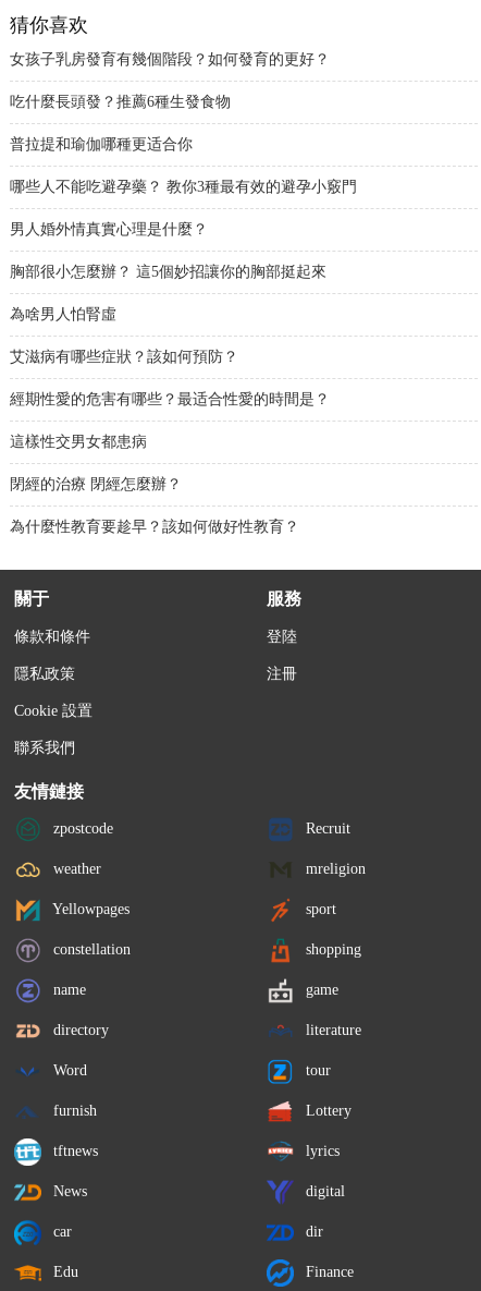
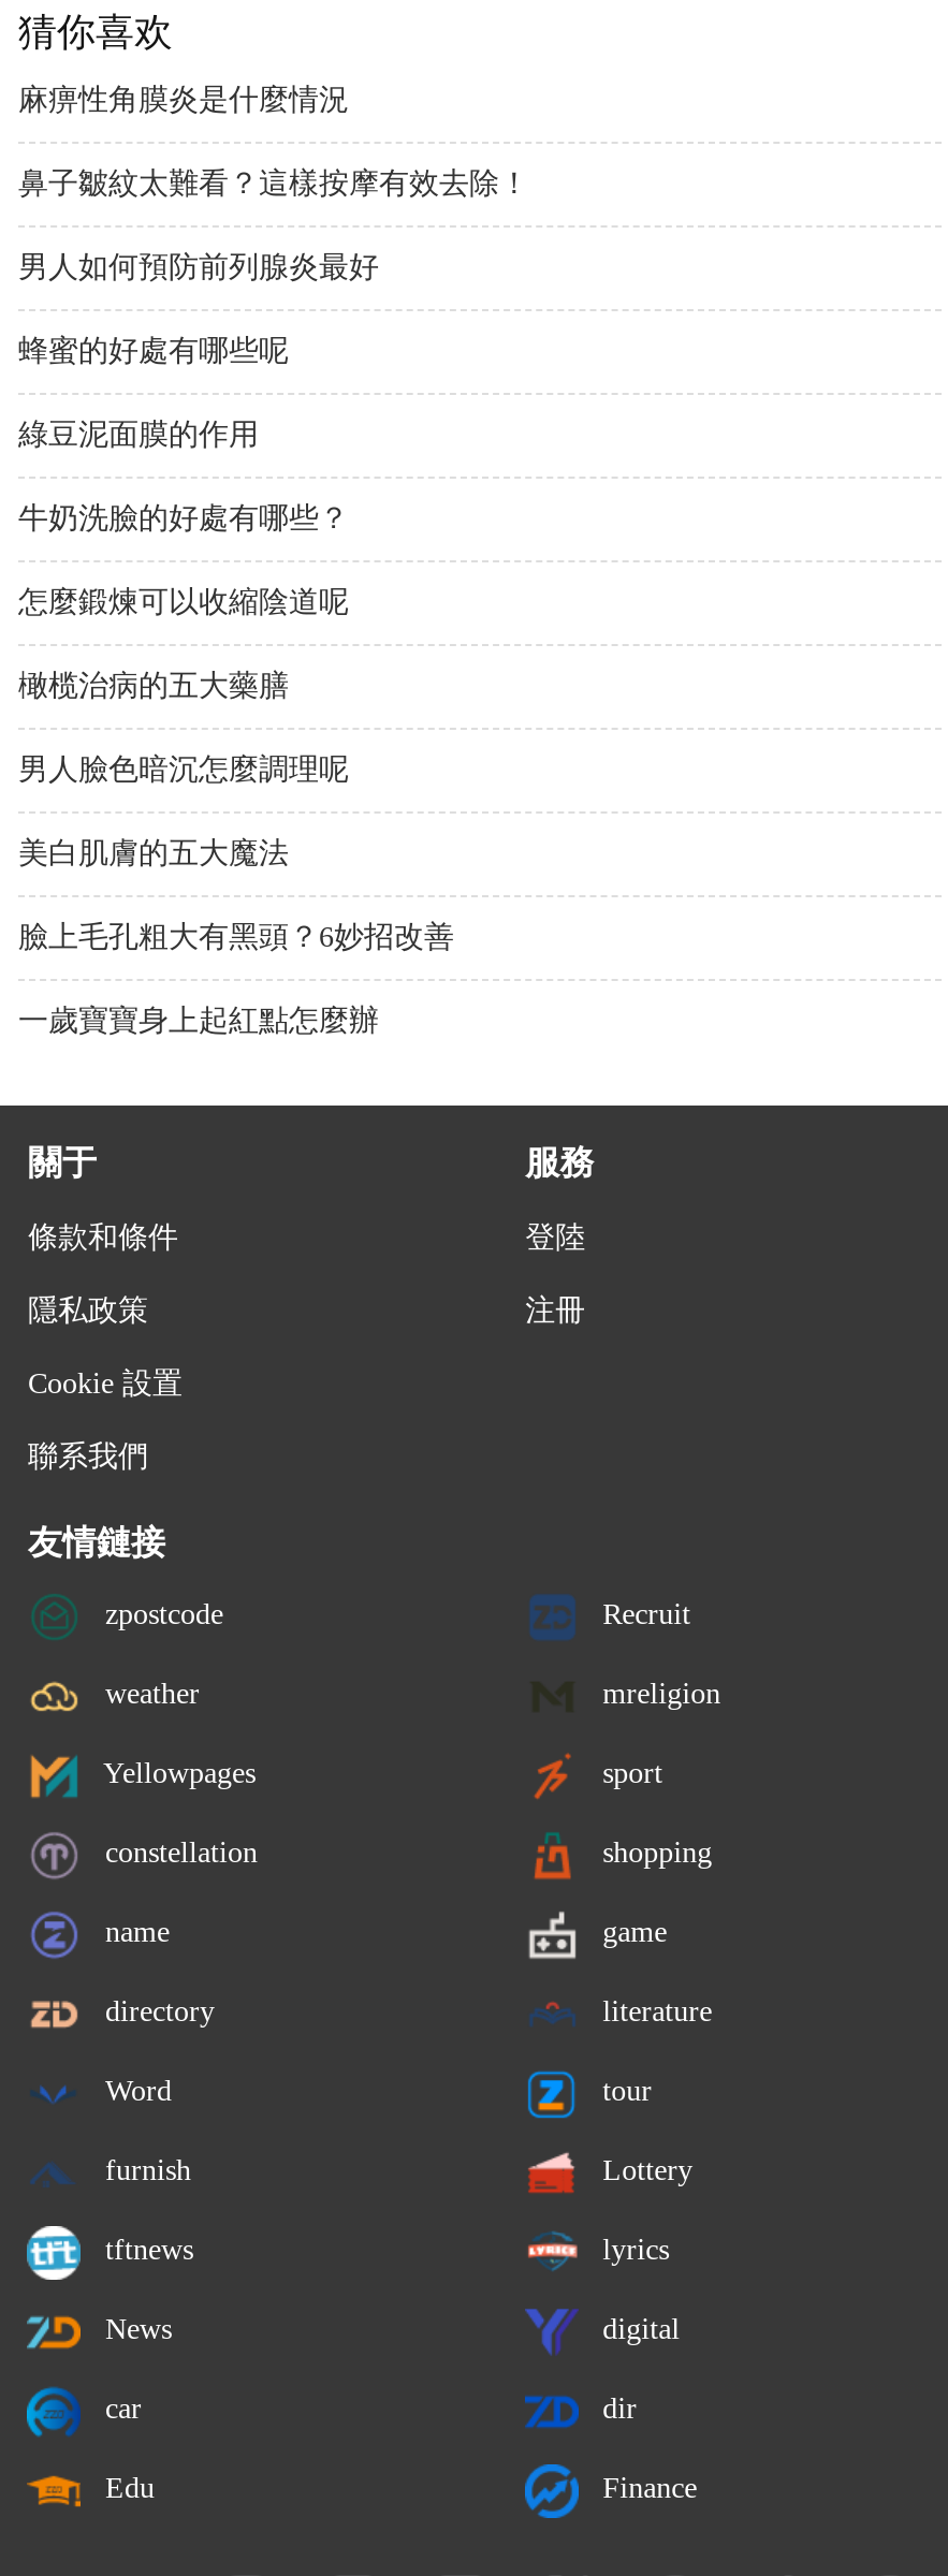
- 女孩子乳房發育有幾個階段？如何發育的更好？
+ 麻痹性角膜炎是什麼情況

- 吃什麼長頭發？推薦6種生發食物
+ 鼻子皺紋太難看？這樣按摩有效去除！

- 普拉提和瑜伽哪種更适合你
+ 男人如何預防前列腺炎最好

- 哪些人不能吃避孕藥？ 教你3種最有效的避孕小竅門
+ 蜂蜜的好處有哪些呢

- 男人婚外情真實心理是什麼？
+ 綠豆泥面膜的作用

- 胸部很小怎麼辦？ 這5個妙招讓你的胸部挺起來
+ 牛奶洗臉的好處有哪些？

- 為啥男人怕腎虛
+ 怎麼鍛煉可以收縮陰道呢

- 艾滋病有哪些症狀？該如何預防？
+ 橄榄治病的五大藥膳

- 經期性愛的危害有哪些？最适合性愛的時間是？
+ 男人臉色暗沉怎麼調理呢

- 這樣性交男女都患病
+ 美白肌膚的五大魔法

- 閉經的治療 閉經怎麼辦？
+ 臉上毛孔粗大有黑頭？6妙招改善

- 為什麼性教育要趁早？該如何做好性教育？
+ 一歲寶寶身上起紅點怎麼辦
